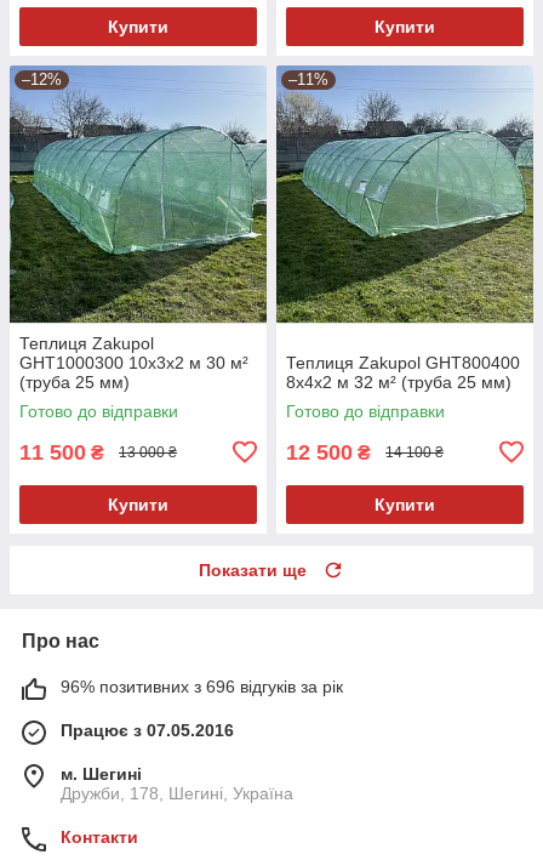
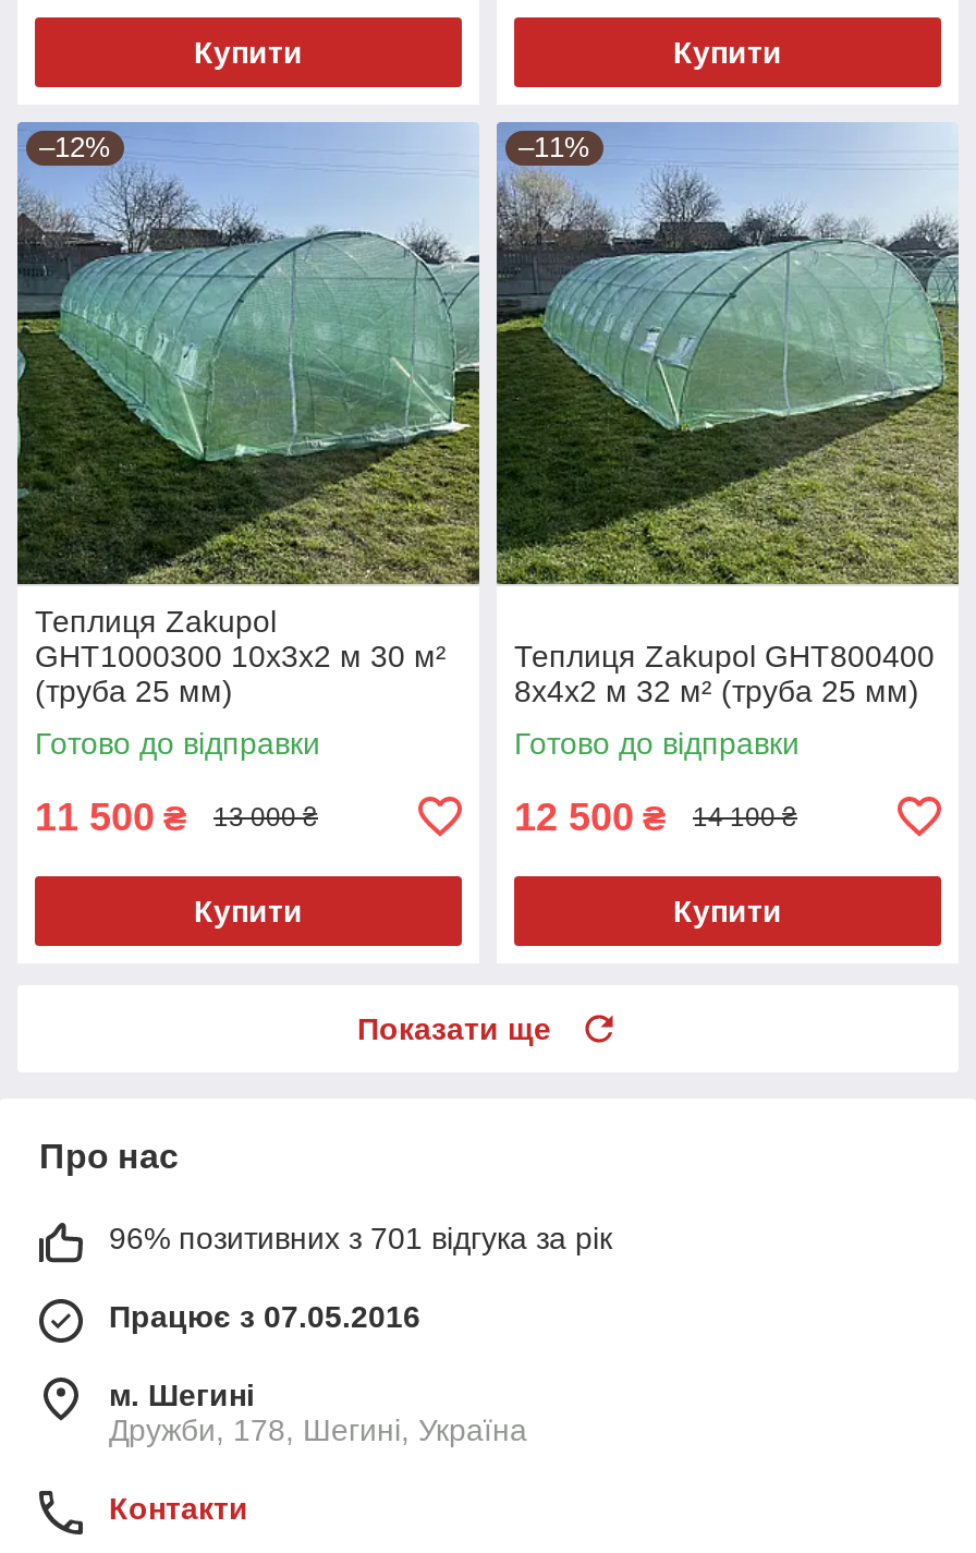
- 96% позитивних з 696 відгуків за рік
+ 96% позитивних з 701 відгука за рік
